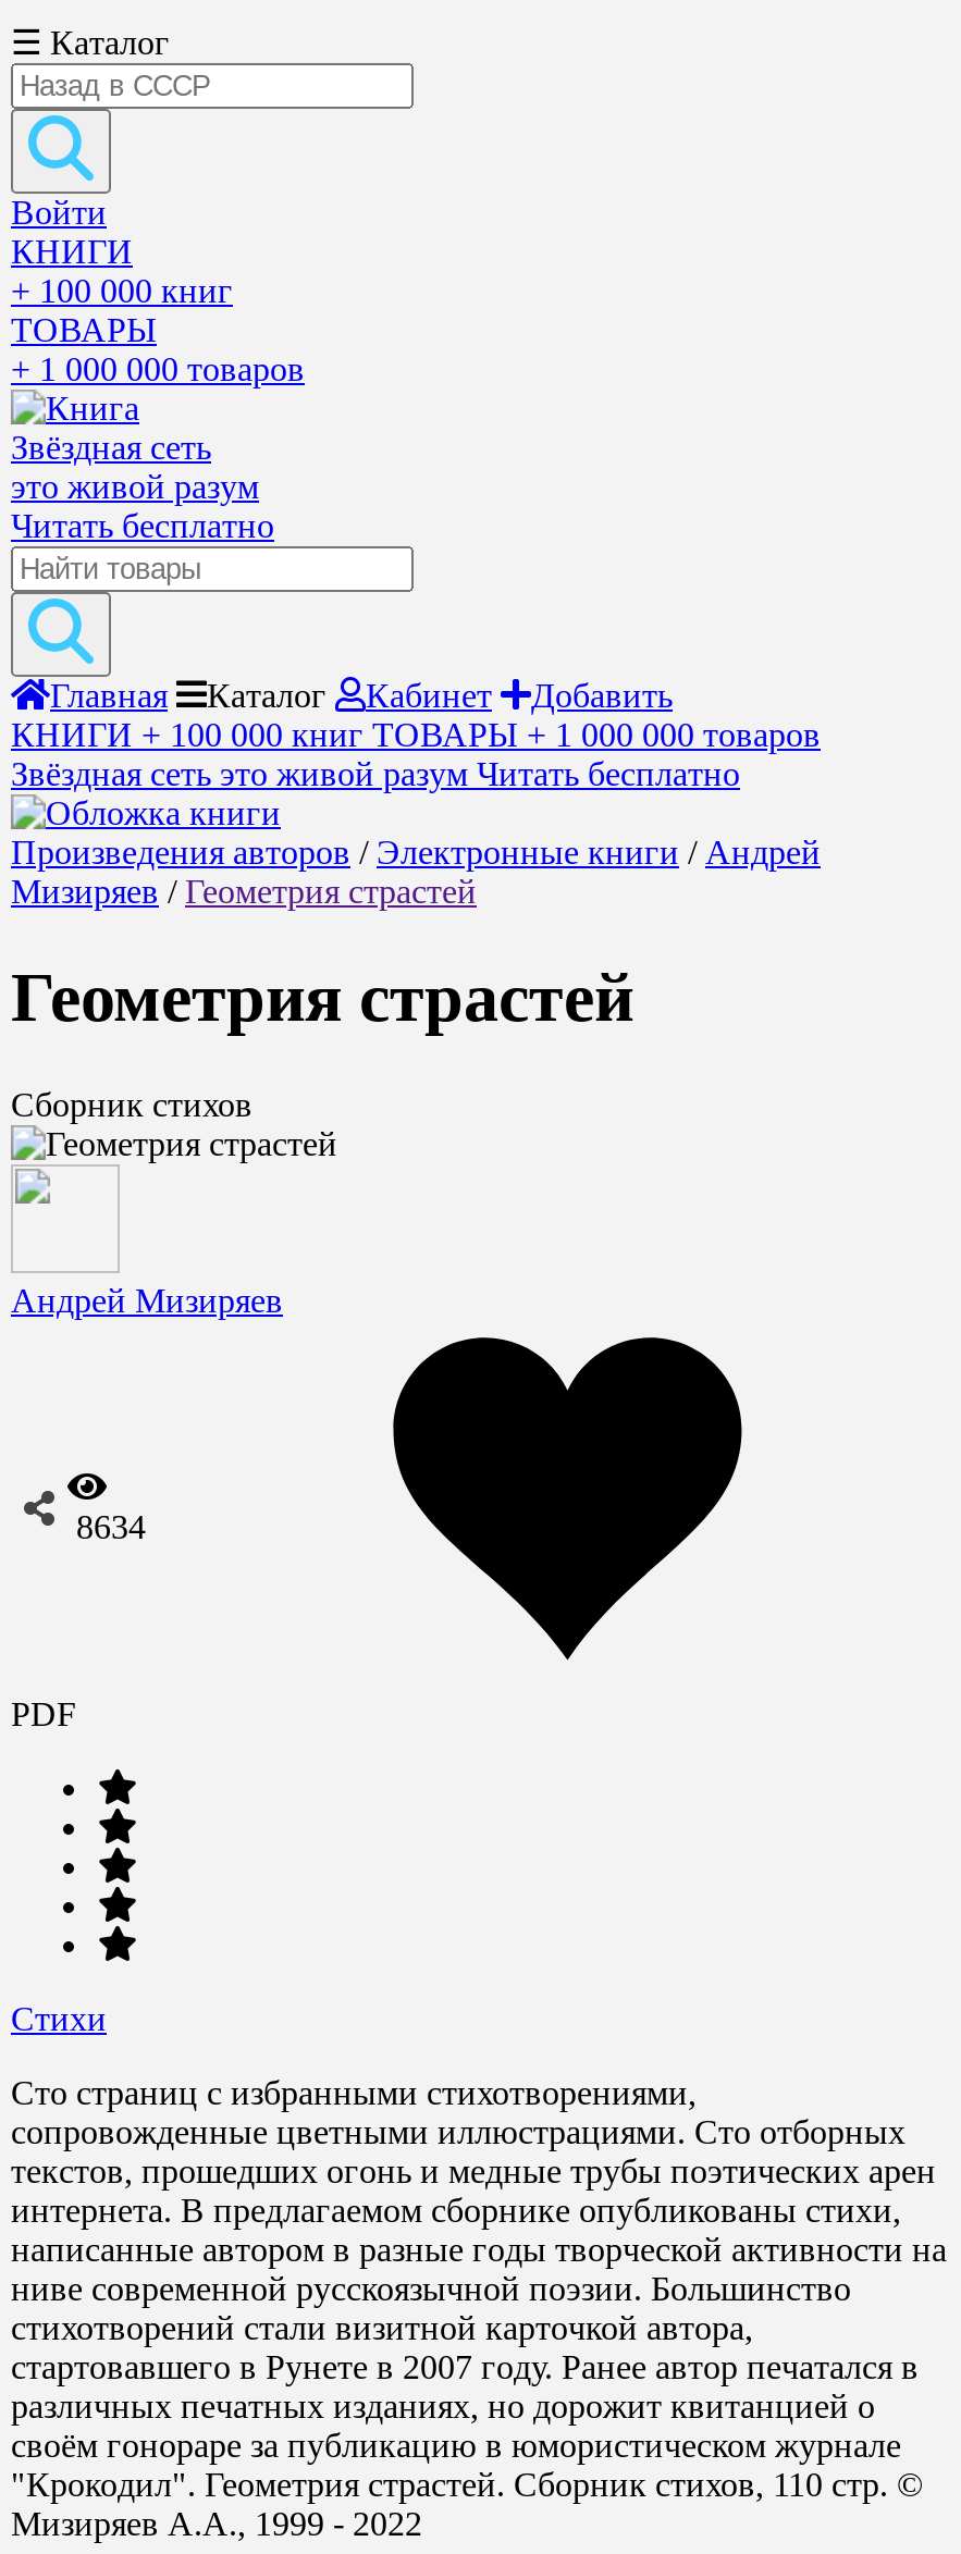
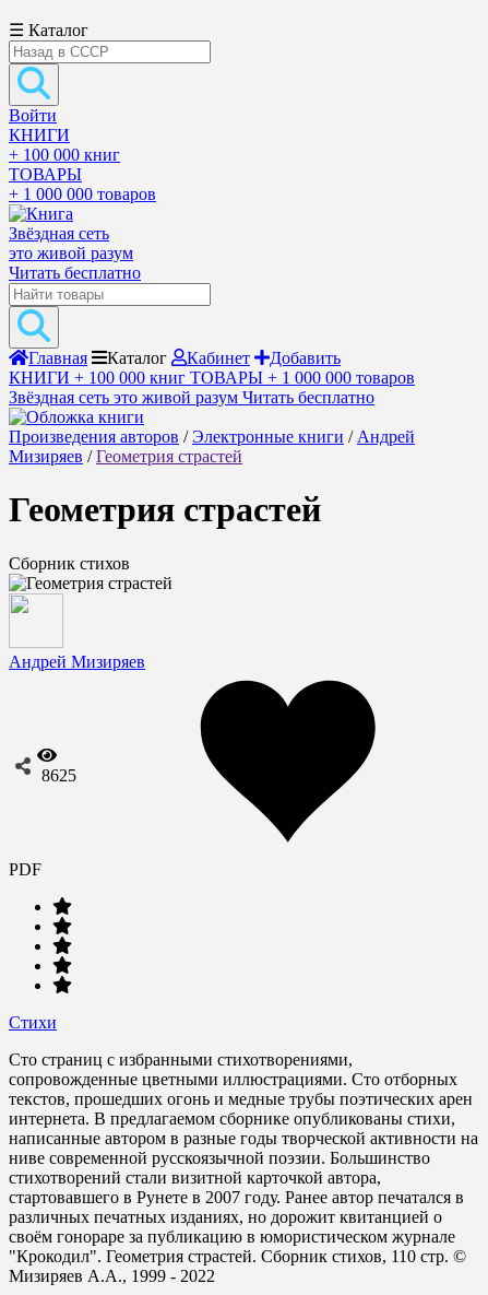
- 8634
+ 8625
